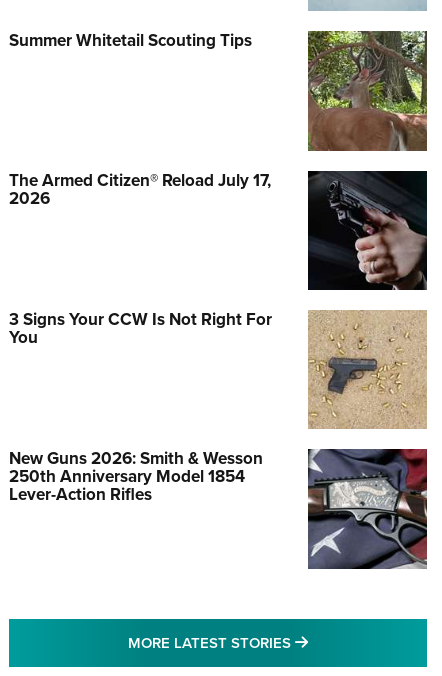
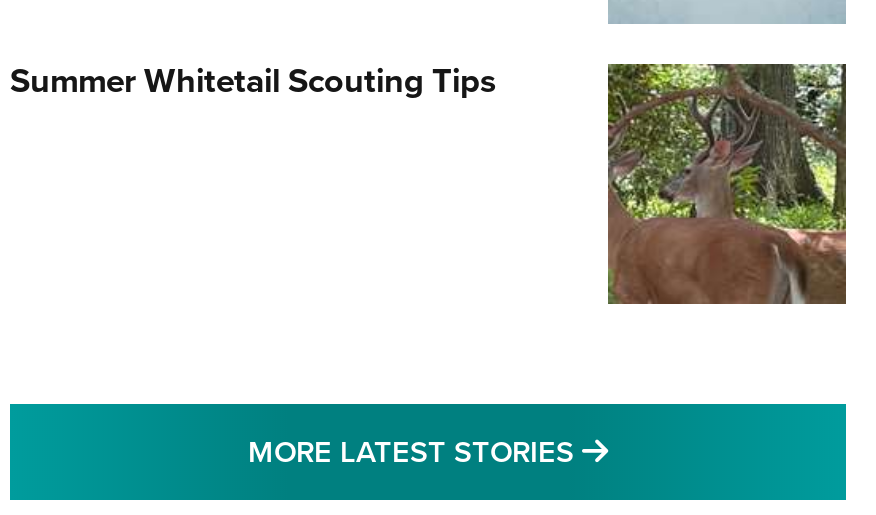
- [image]
- The Armed Citizen® Reload July 17,
- 2026

- [image]
- 3 Signs Your CCW Is Not Right For
- You

- New Guns 2026: Smith & Wesson
- 250th Anniversary Model 1854
- Lever-Action Rifles

- [image]
